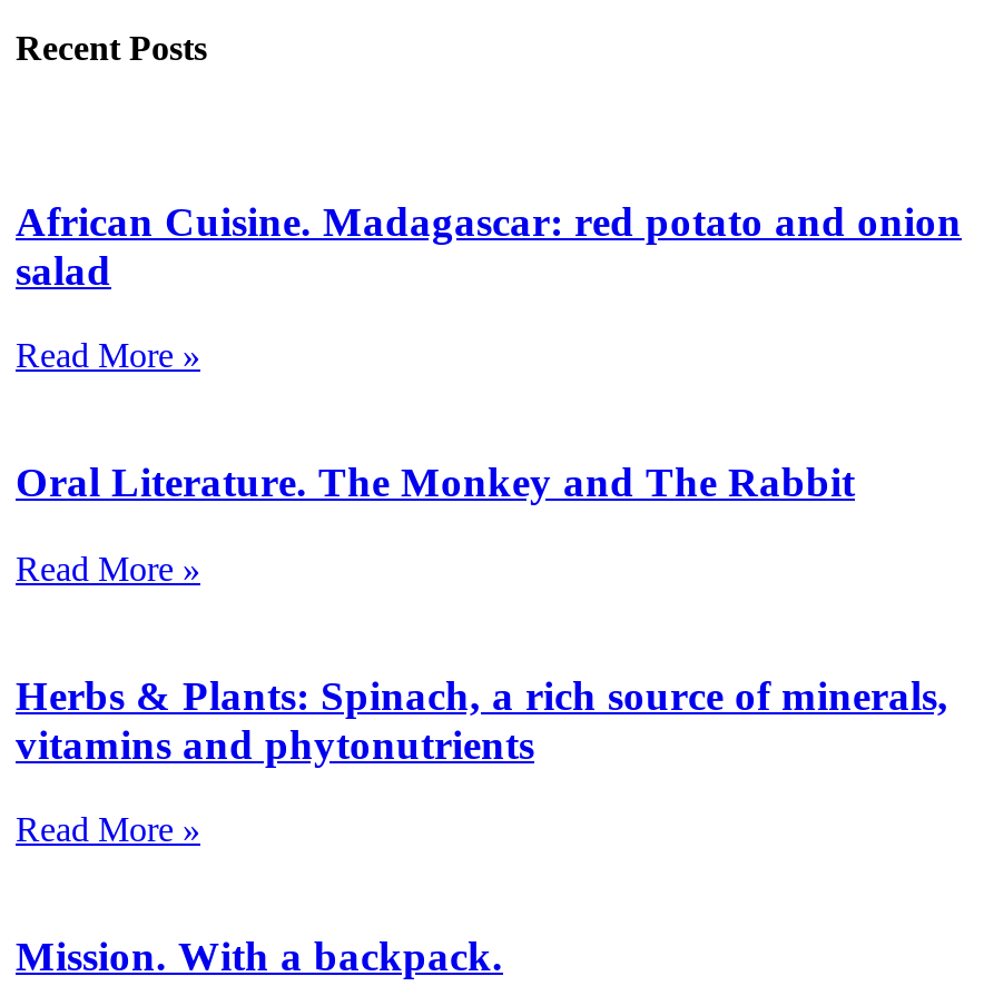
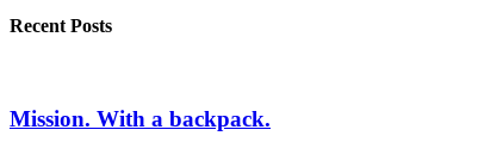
- African Cuisine. Madagascar: red potato and onion
- salad
- Read More »
- Oral Literature. The Monkey and The Rabbit
- Read More »
- Herbs & Plants: Spinach, a rich source of minerals,
- vitamins and phytonutrients
- Read More »
